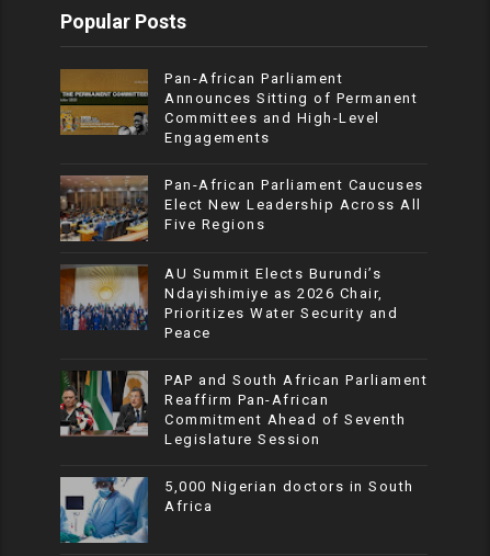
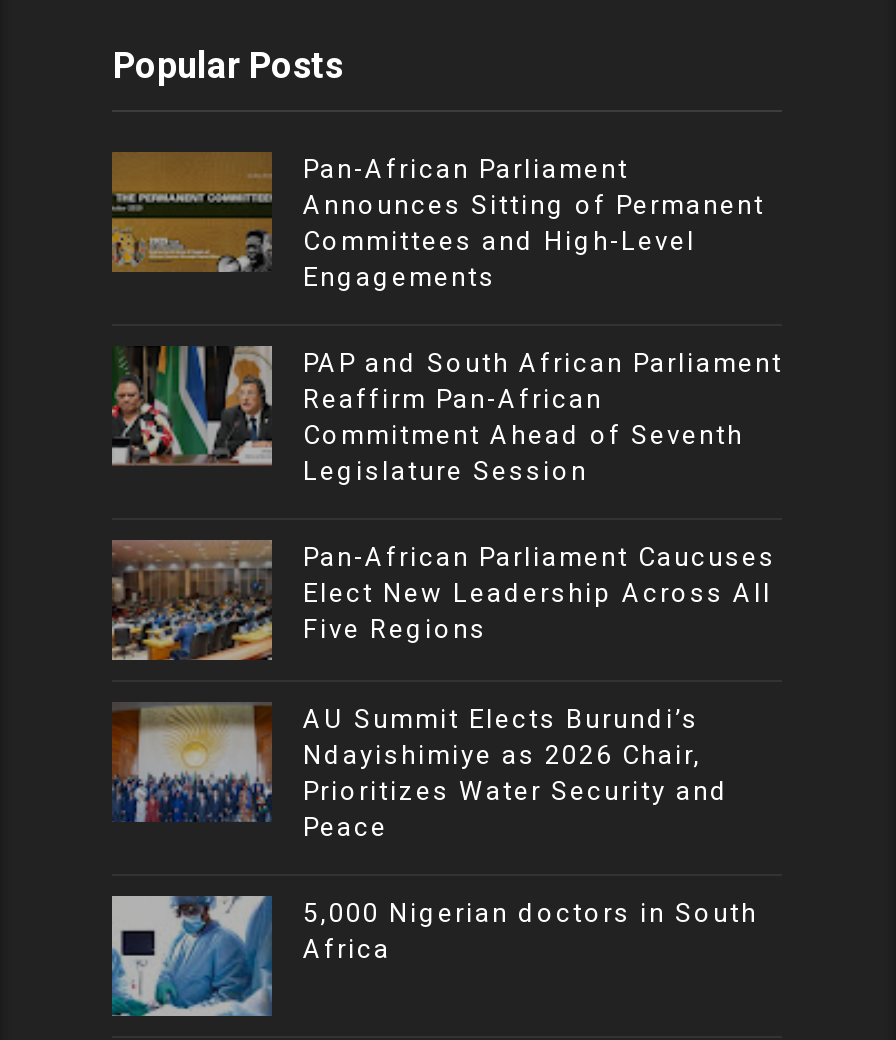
moved down: [image] | Pan-African Parliament Caucuses | Elect New Leadership Across All | Five Regions | AU Summit Elects Burundi’s | Ndayishimiye as 2026 Chair, | Prioritizes Water Security and | Peace

moved up: [image] | PAP and South African Parliament | Reaffirm Pan-African | Commitment Ahead of Seventh | Legislature Session
